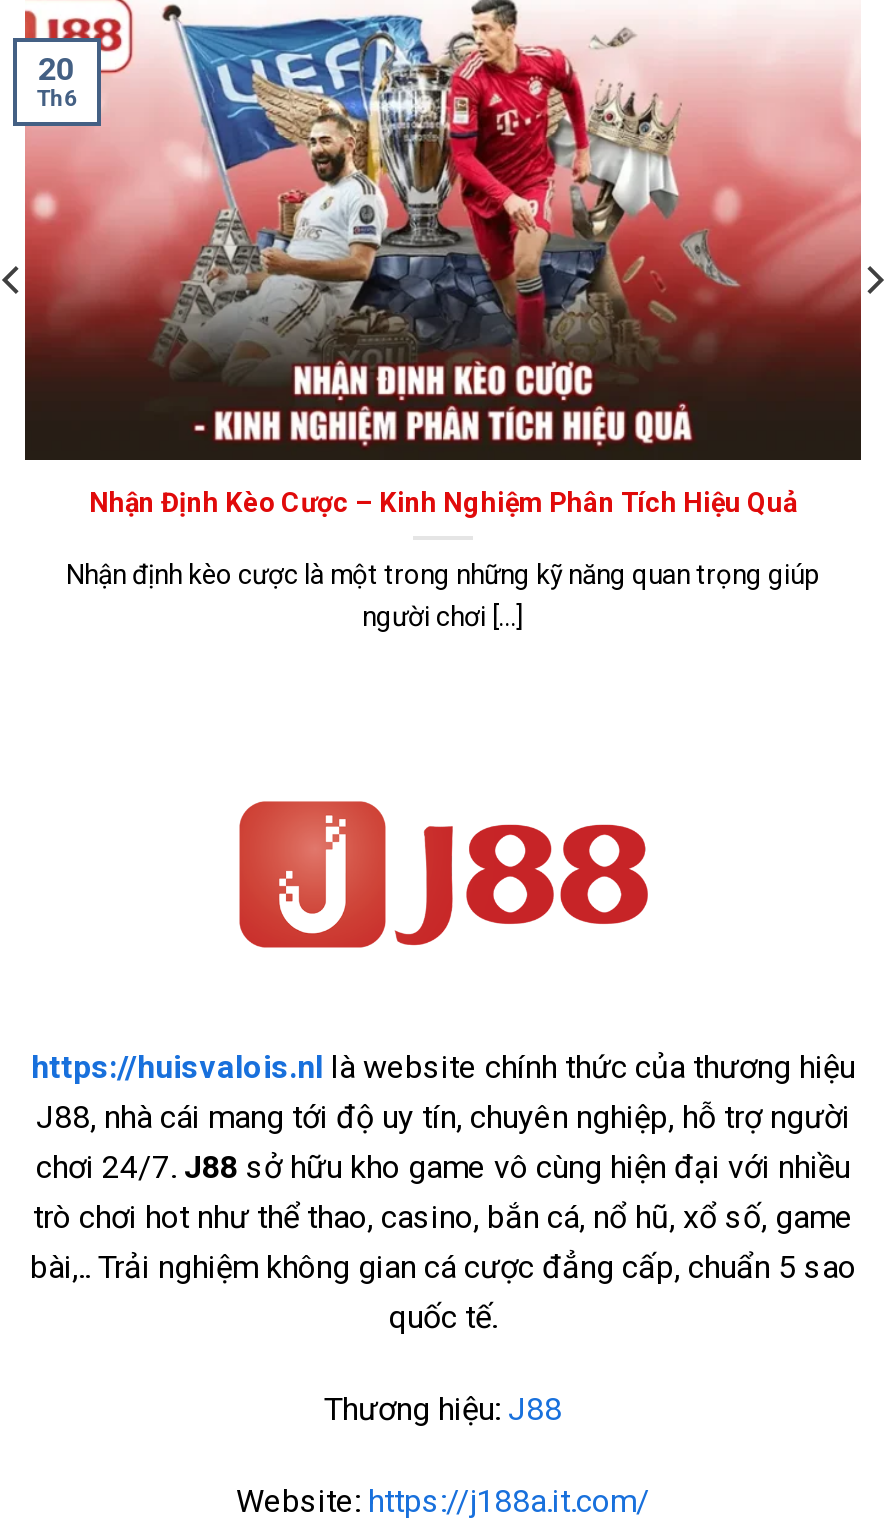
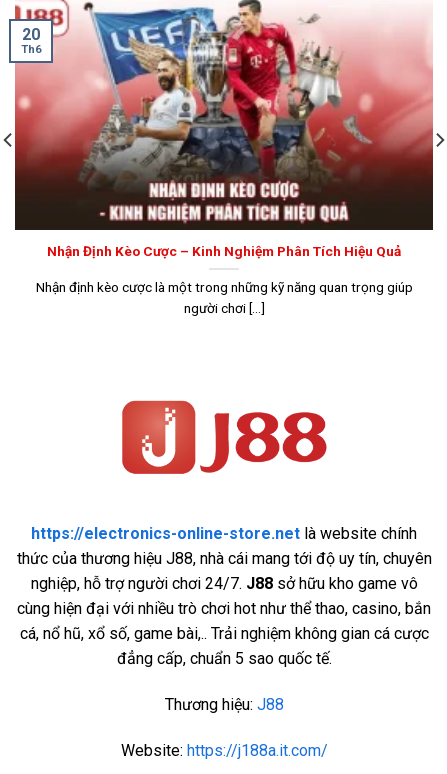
- https://huisvalois.nl là website chính thức của thương hiệu
- J88, nhà cái mang tới độ uy tín, chuyên nghiệp, hỗ trợ người
- chơi 24/7. J88 sở hữu kho game vô cùng hiện đại với nhiều
- trò chơi hot như thể thao, casino, bắn cá, nổ hũ, xổ số, game
- bài,.. Trải nghiệm không gian cá cược đẳng cấp, chuẩn 5 sao
- quốc tế.
+ https://electronics-online-store.net là website chính
+ thức của thương hiệu J88, nhà cái mang tới độ uy tín, chuyên
+ nghiệp, hỗ trợ người chơi 24/7. J88 sở hữu kho game vô
+ cùng hiện đại với nhiều trò chơi hot như thể thao, casino, bắn
+ cá, nổ hũ, xổ số, game bài,.. Trải nghiệm không gian cá cược
+ đẳng cấp, chuẩn 5 sao quốc tế.
